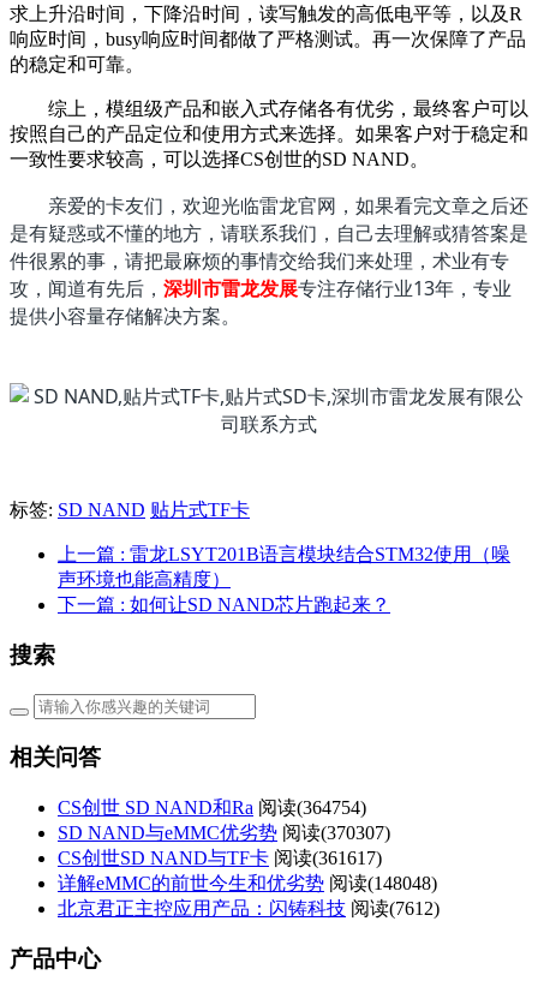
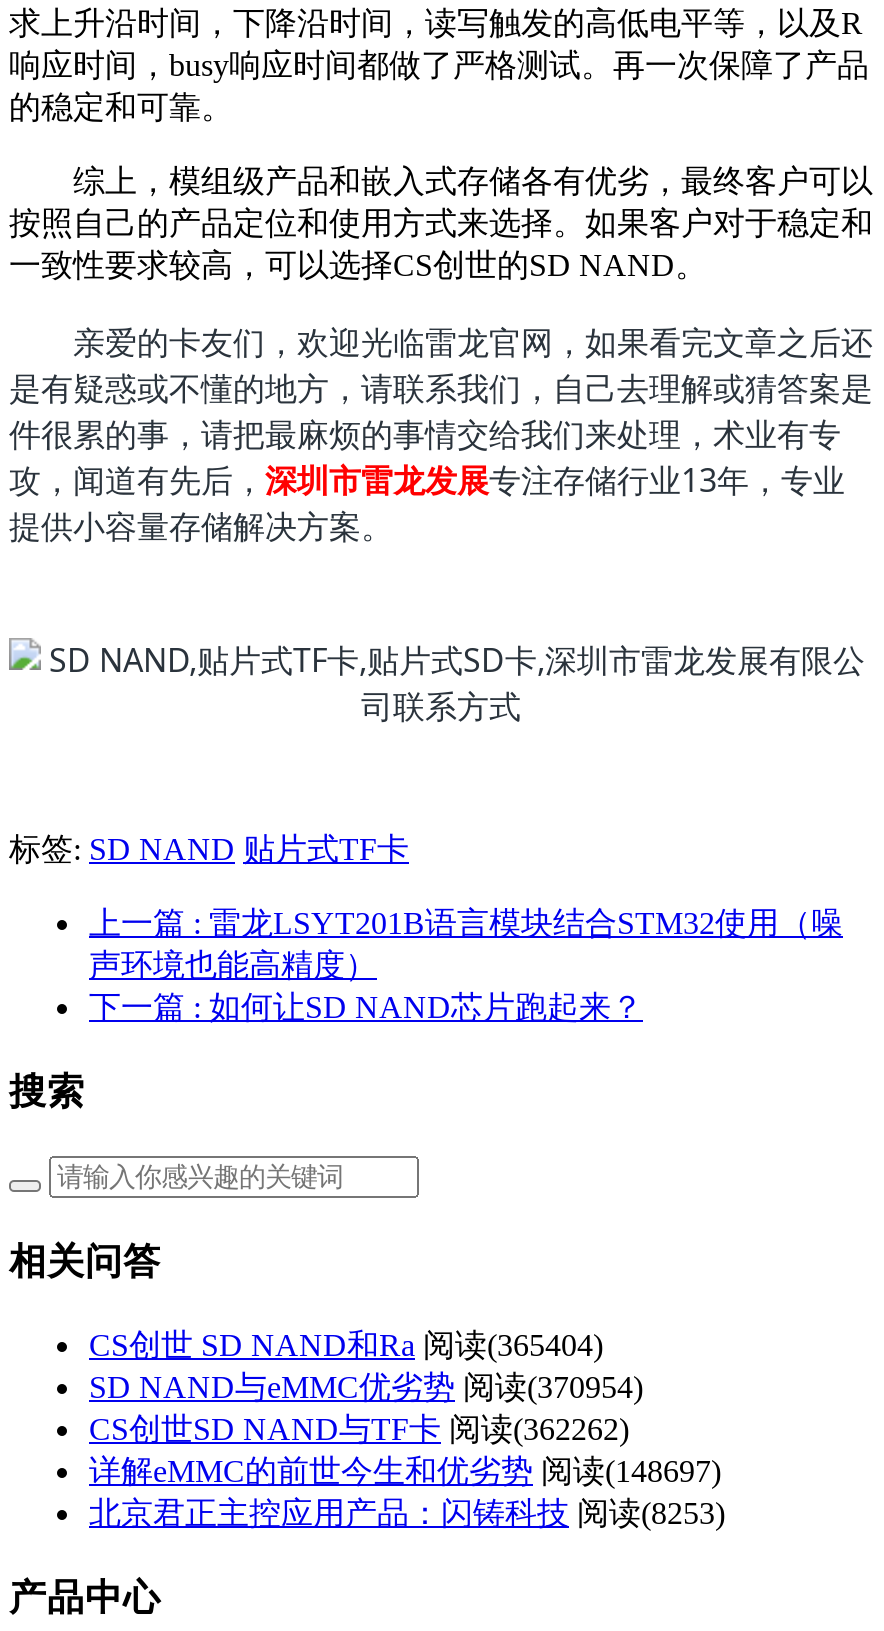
- CS创世 SD NAND和Ra 阅读(364754)
+ CS创世 SD NAND和Ra 阅读(365404)

- SD NAND与eMMC优劣势 阅读(370307)
+ SD NAND与eMMC优劣势 阅读(370954)

- CS创世SD NAND与TF卡 阅读(361617)
+ CS创世SD NAND与TF卡 阅读(362262)

- 详解eMMC的前世今生和优劣势 阅读(148048)
+ 详解eMMC的前世今生和优劣势 阅读(148697)

- 北京君正主控应用产品：闪铸科技 阅读(7612)
+ 北京君正主控应用产品：闪铸科技 阅读(8253)
